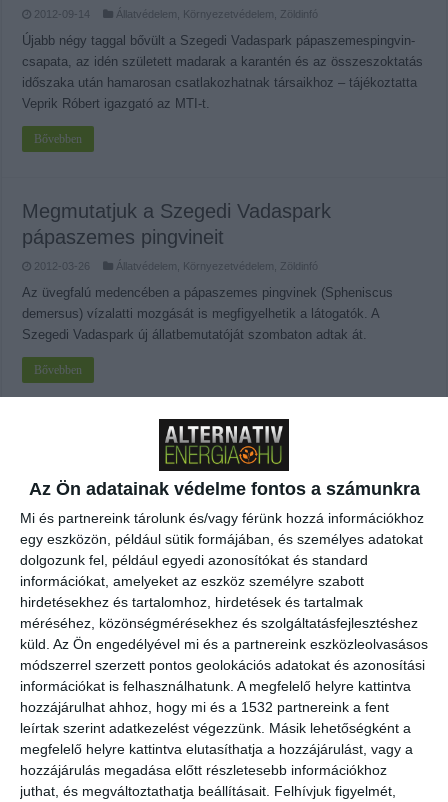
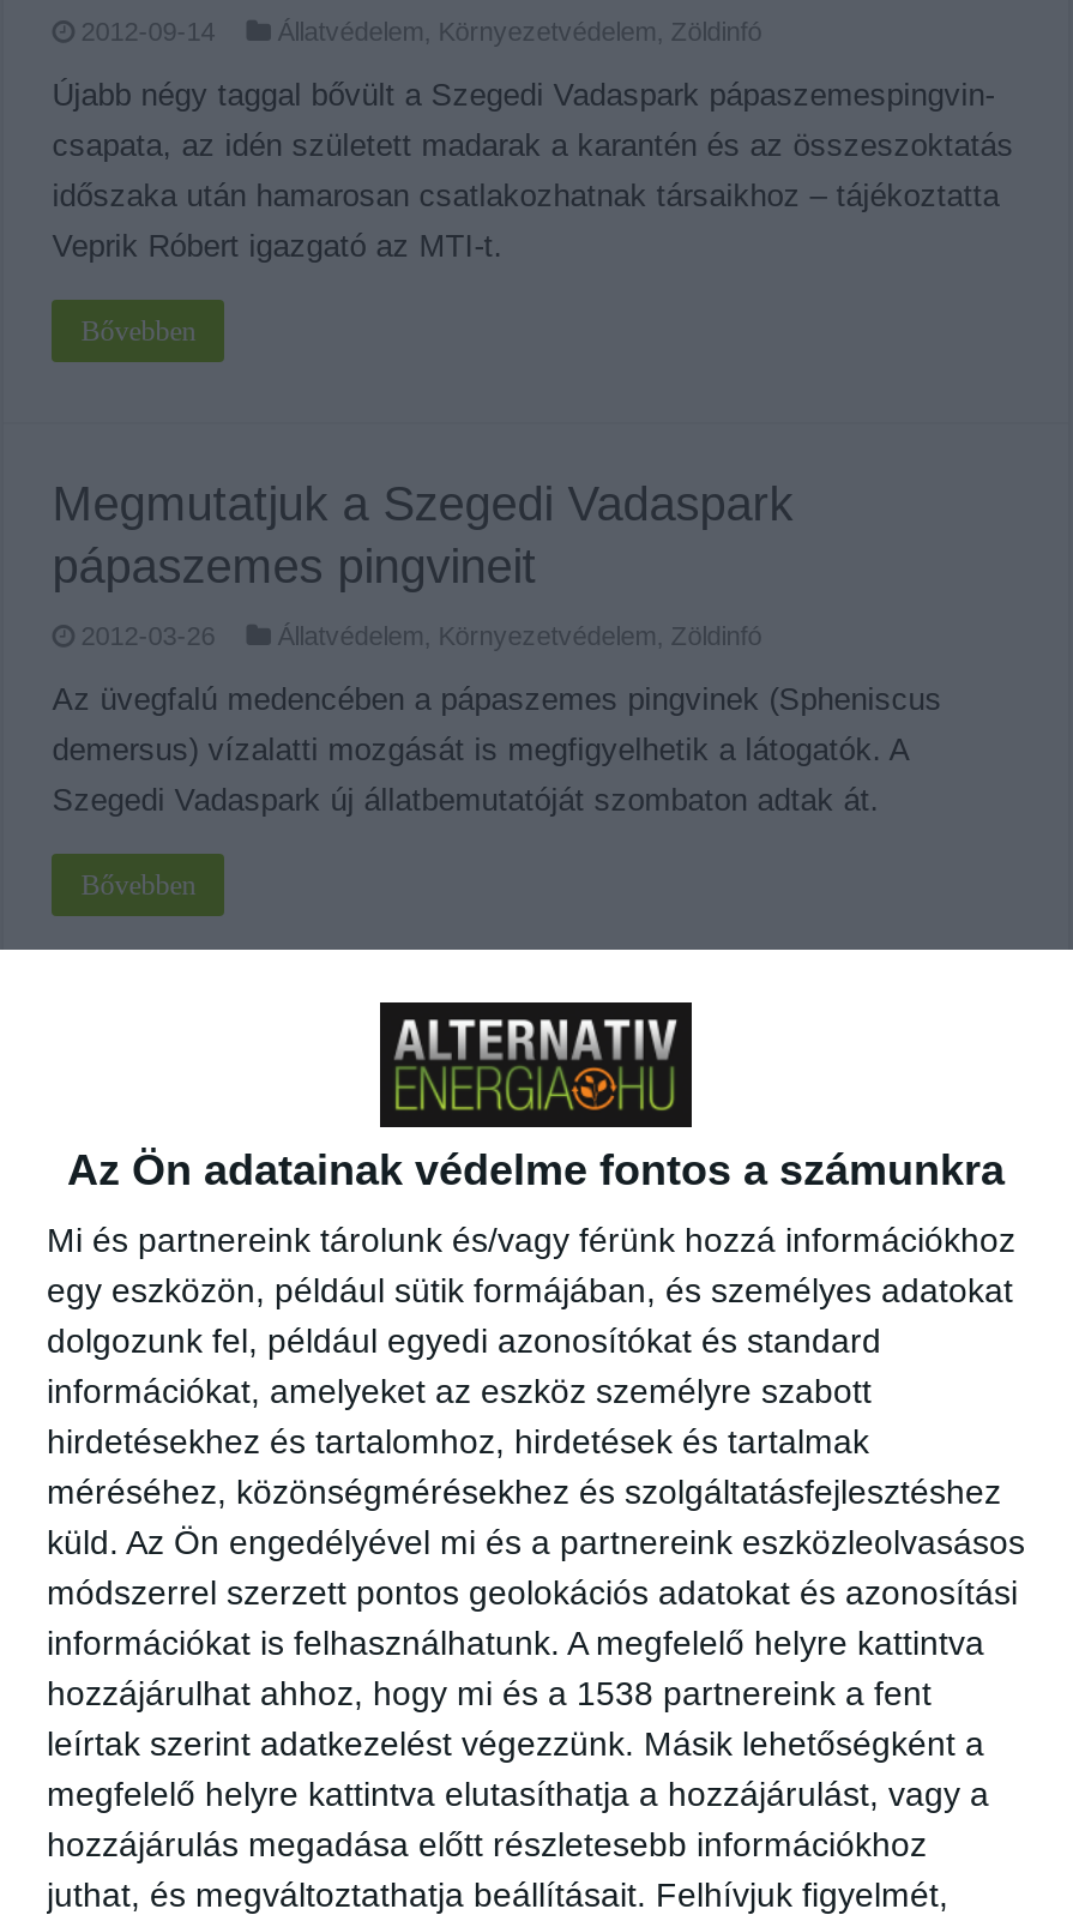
- hozzájárulhat ahhoz, hogy mi és a 1532 partnereink a fent
+ hozzájárulhat ahhoz, hogy mi és a 1538 partnereink a fent
